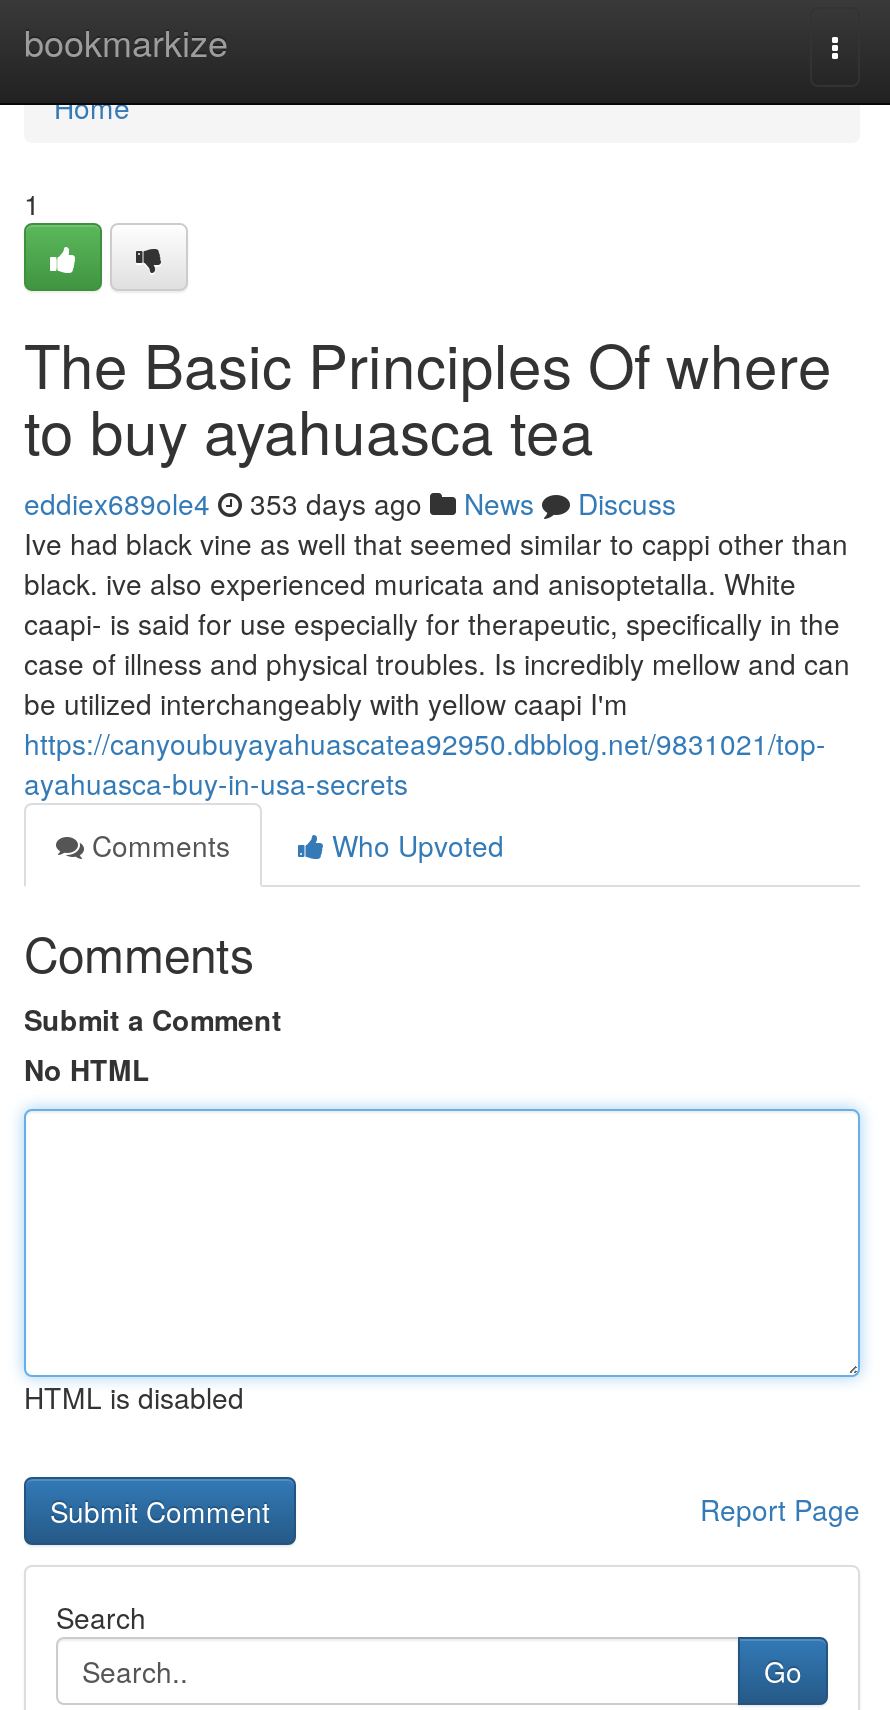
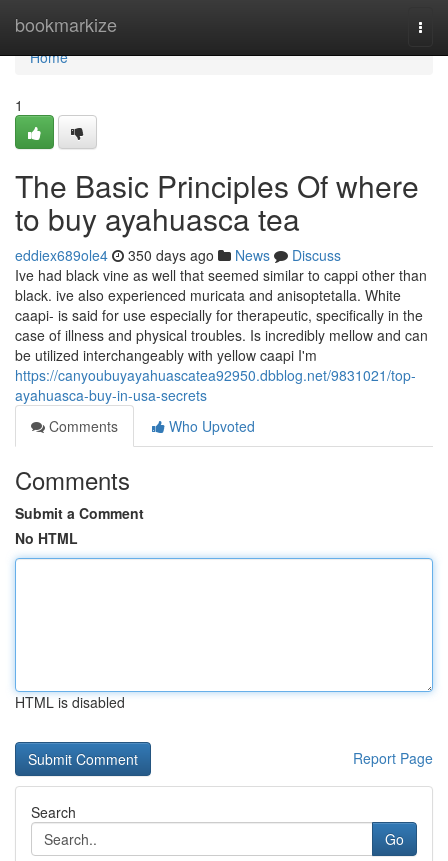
- eddiex689ole4 353 days ago News Discuss
+ eddiex689ole4 350 days ago News Discuss
